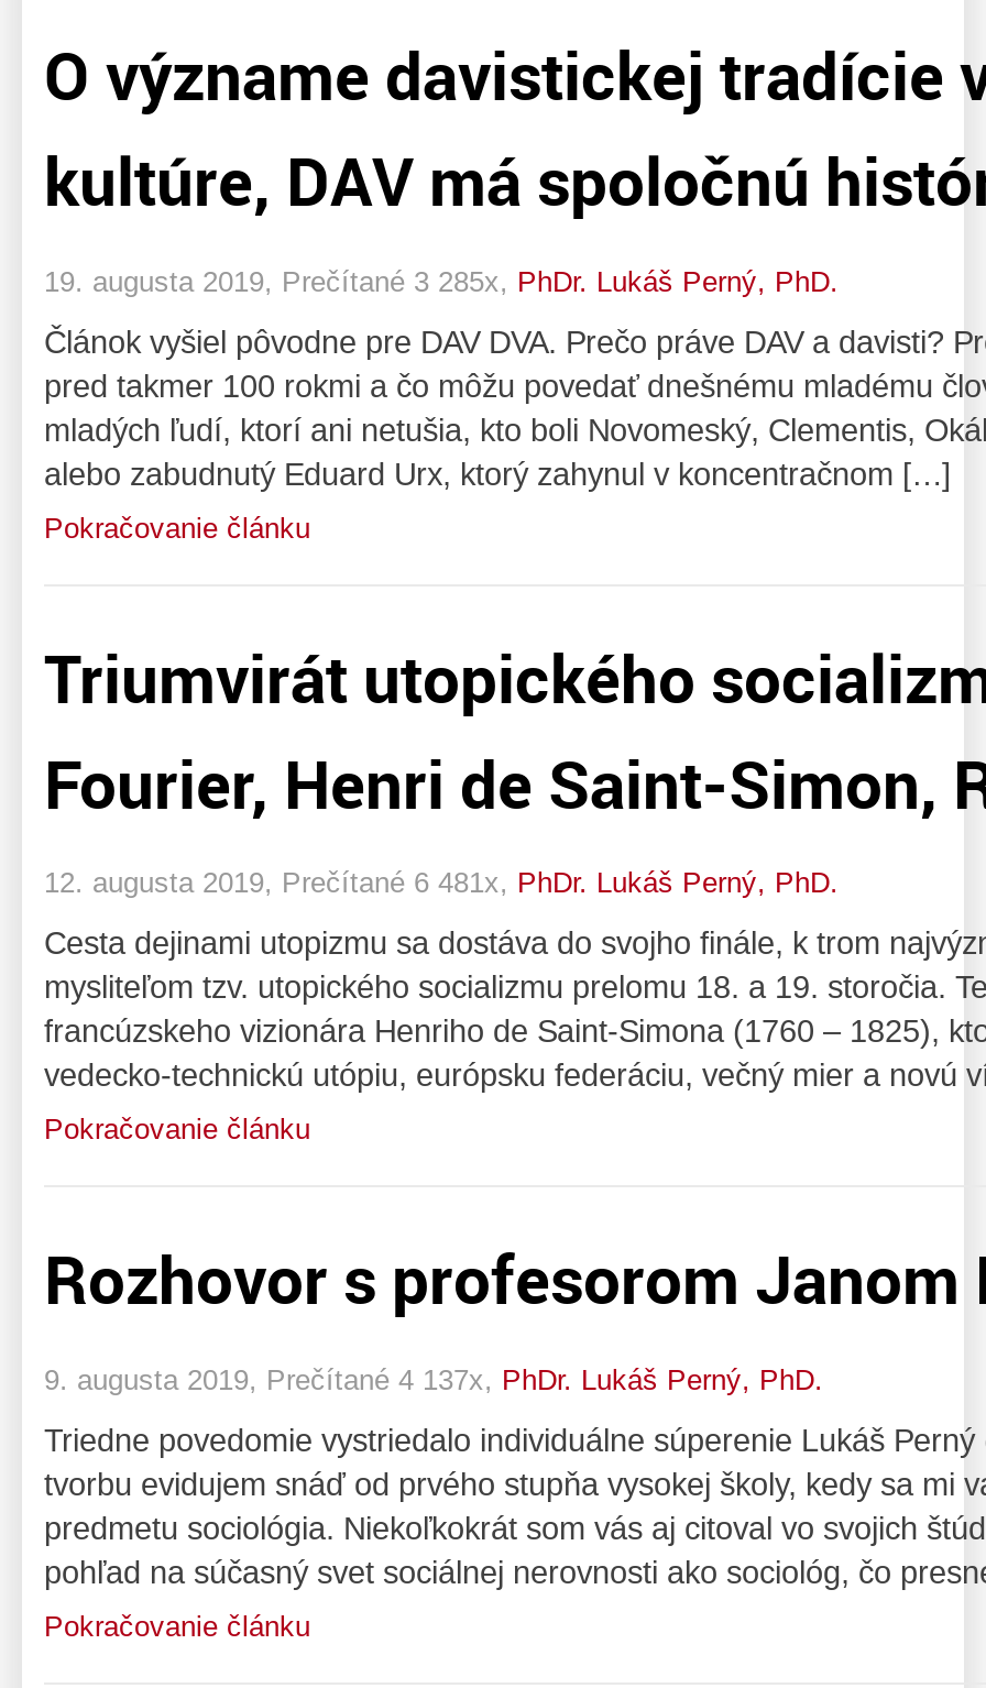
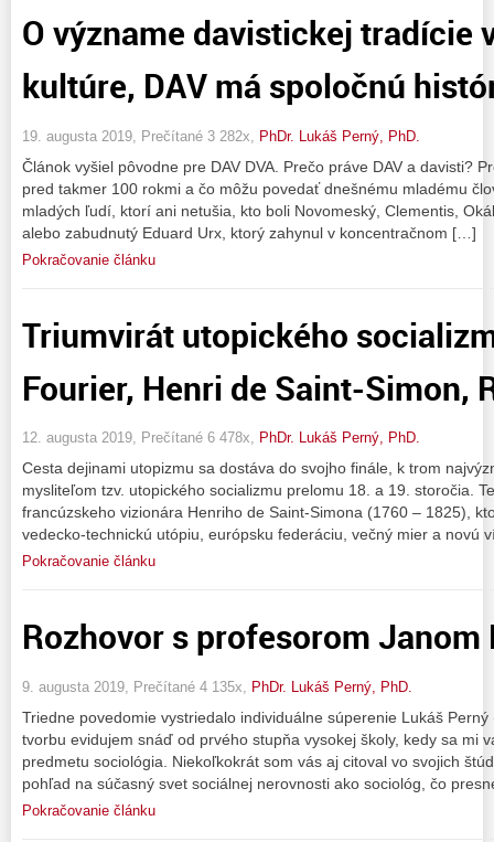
- 19. augusta 2019, Prečítané 3 285x, PhDr. Lukáš Perný, PhD.
+ 19. augusta 2019, Prečítané 3 282x, PhDr. Lukáš Perný, PhD.

- 12. augusta 2019, Prečítané 6 481x, PhDr. Lukáš Perný, PhD.
+ 12. augusta 2019, Prečítané 6 478x, PhDr. Lukáš Perný, PhD.

- 9. augusta 2019, Prečítané 4 137x, PhDr. Lukáš Perný, PhD.
+ 9. augusta 2019, Prečítané 4 135x, PhDr. Lukáš Perný, PhD.
